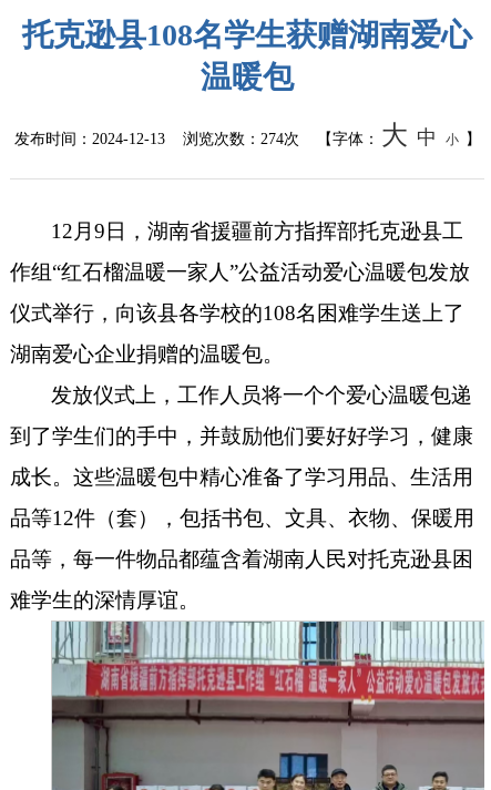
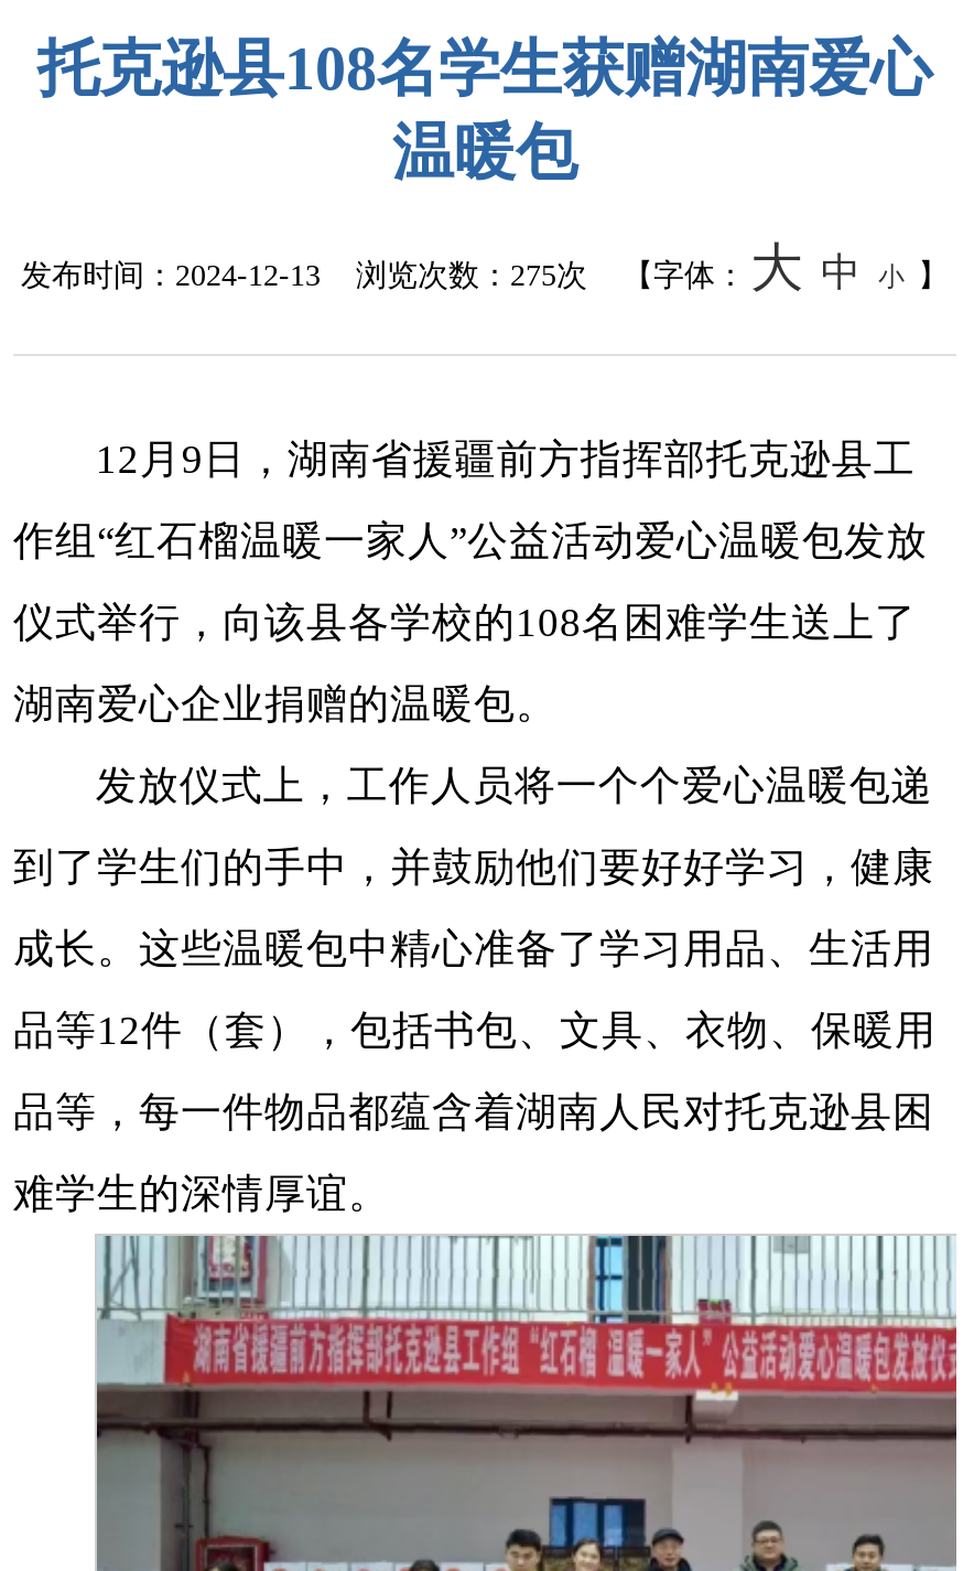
- 发布时间：2024-12-13浏览次数：274次【字体： 大 中 小 】
+ 发布时间：2024-12-13浏览次数：275次【字体： 大 中 小 】
